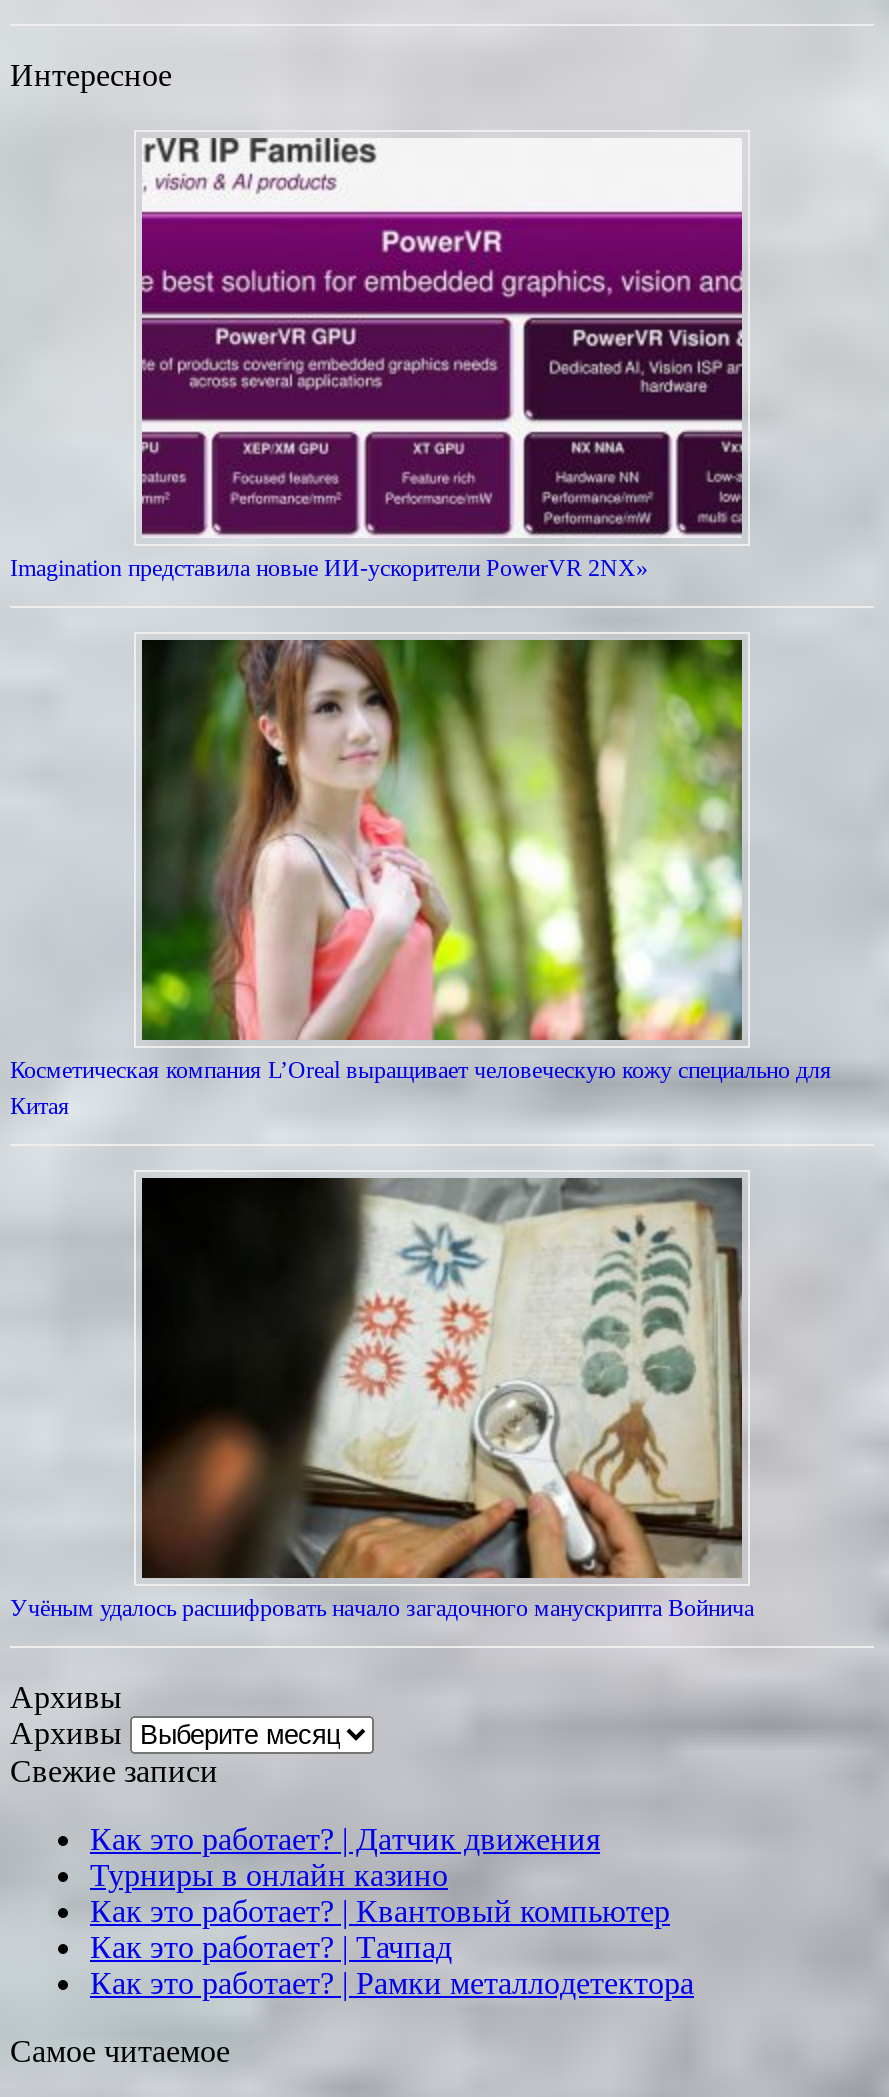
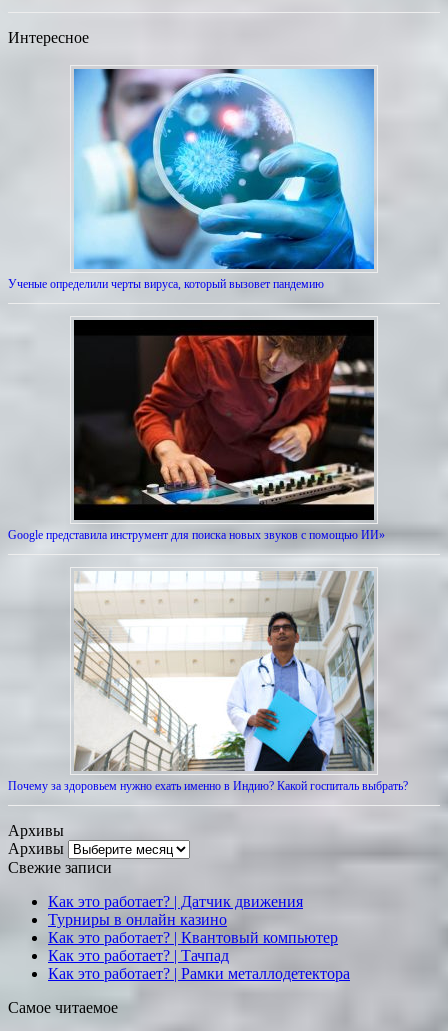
- [image]
- Imagination представила новые ИИ-ускорители PowerVR 2NX»
+ [image]
+ Ученые определили черты вируса, который вызовет пандемию

- [image]
- Косметическая компания L’Oreal выращивает человеческую кожу специально для
- Китая
+ [image]
+ Google представила инструмент для поиска новых звуков с помощью ИИ»

- [image]
- Учёным удалось расшифровать начало загадочного манускрипта Войнича
+ [image]
+ Почему за здоровьем нужно ехать именно в Индию? Какой госпиталь выбрать?
